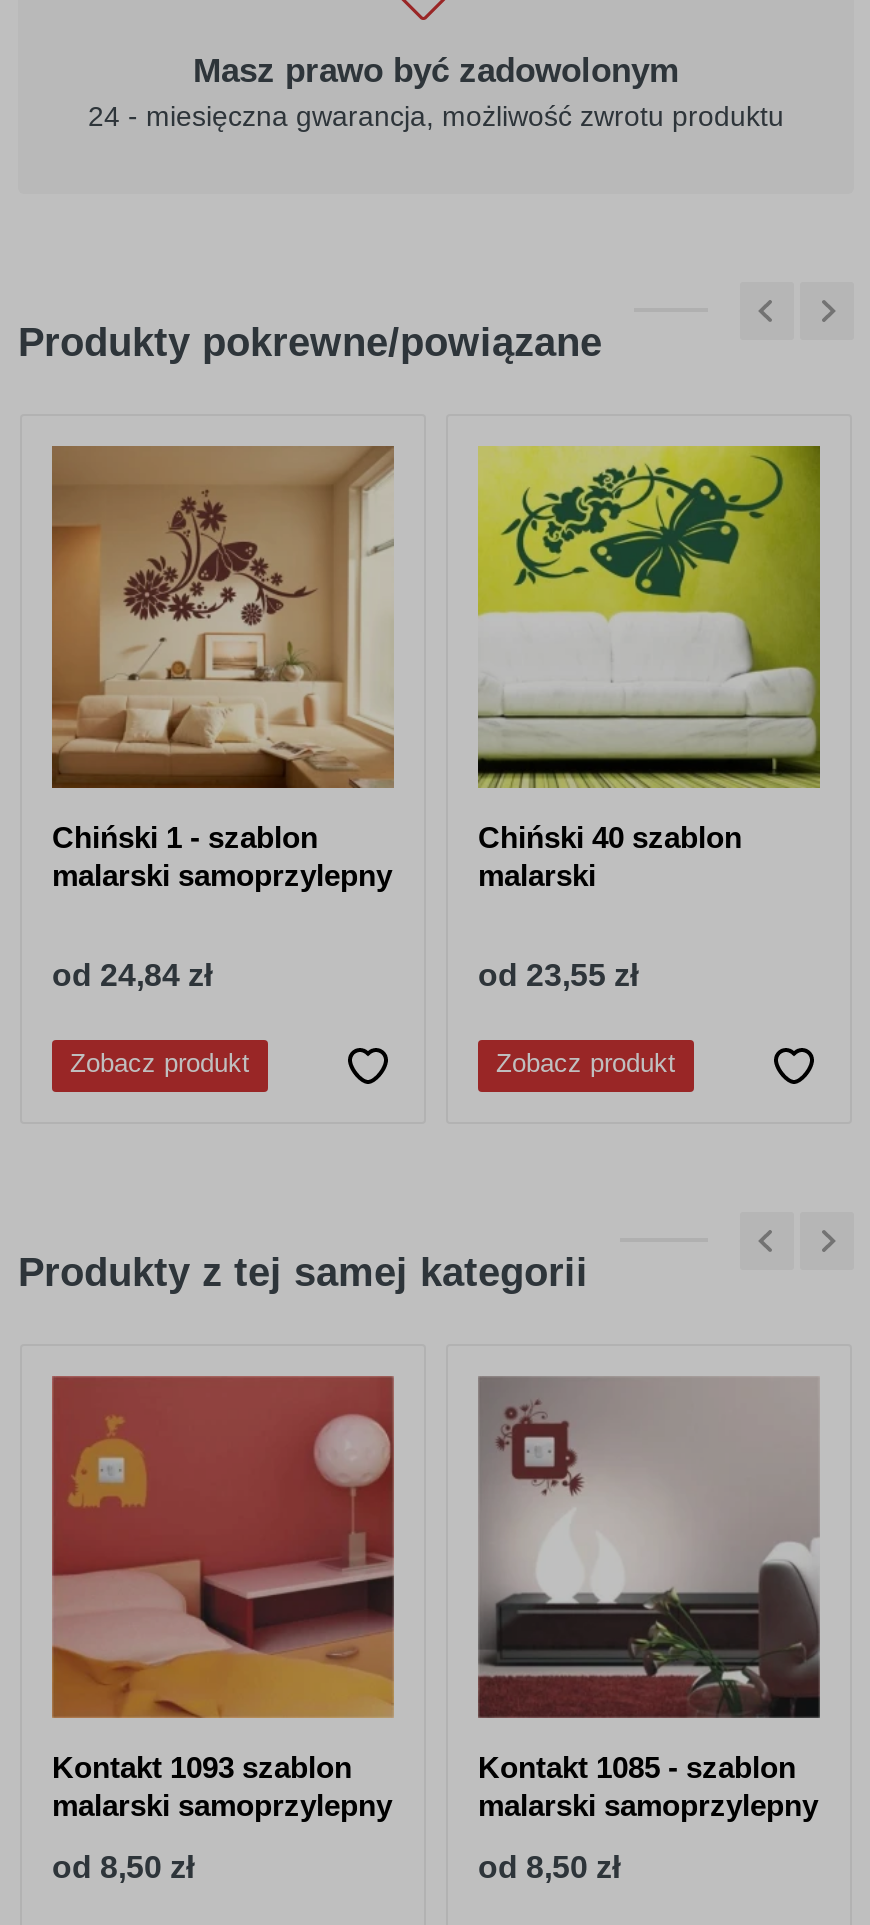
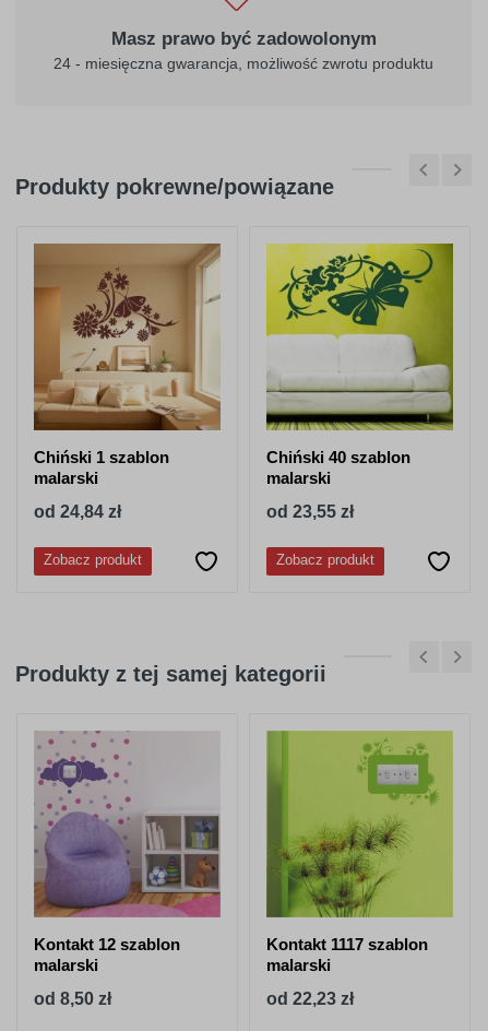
- Chiński 1 - szablon
- malarski samoprzylepny
+ Chiński 1 szablon
+ malarski

- [image]
- Kontakt 1093 szablon
- malarski samoprzylepny
+ [image]
+ Kontakt 12 szablon
+ malarski

- [image]
- Kontakt 1085 - szablon
- malarski samoprzylepny
+ [image]
+ Kontakt 1117 szablon
+ malarski

- od 8,50 zł
+ od 22,23 zł
